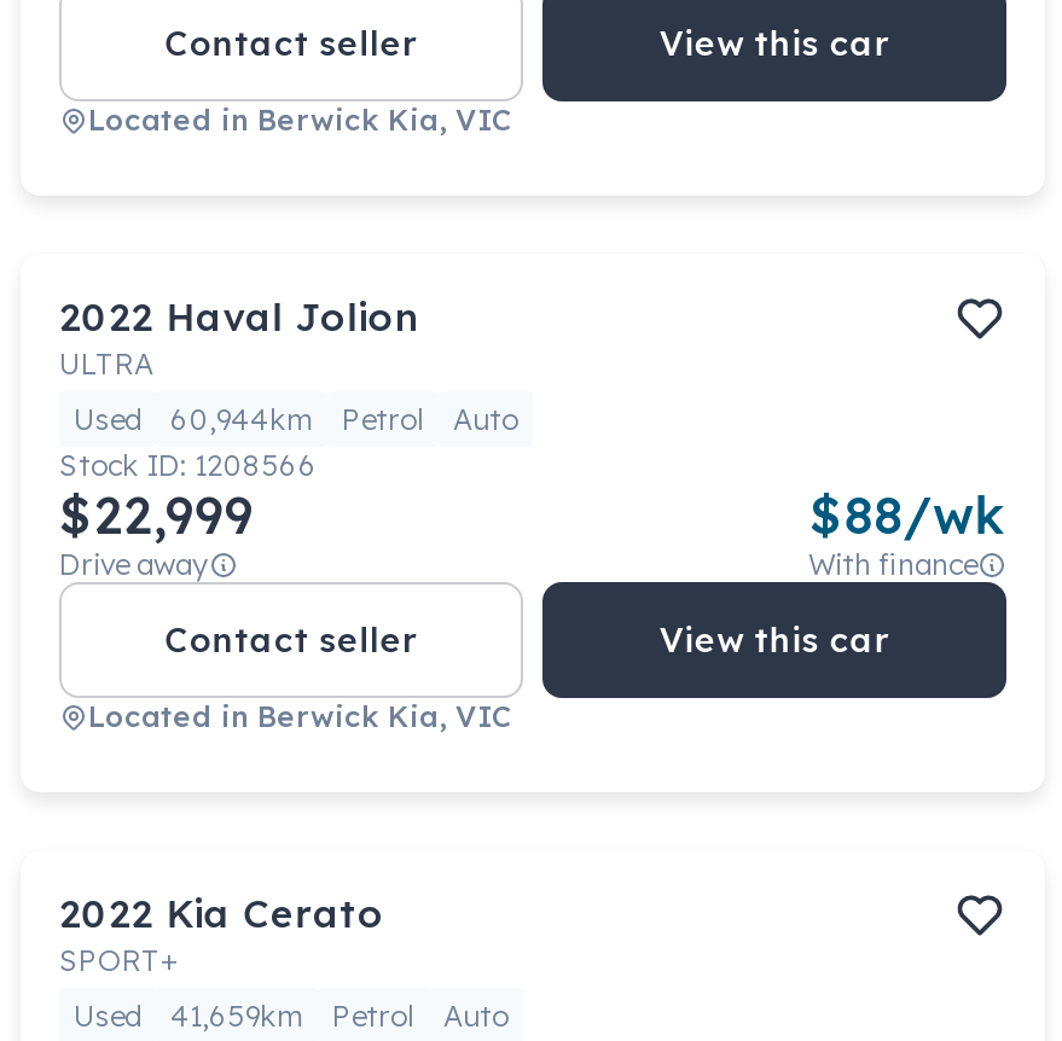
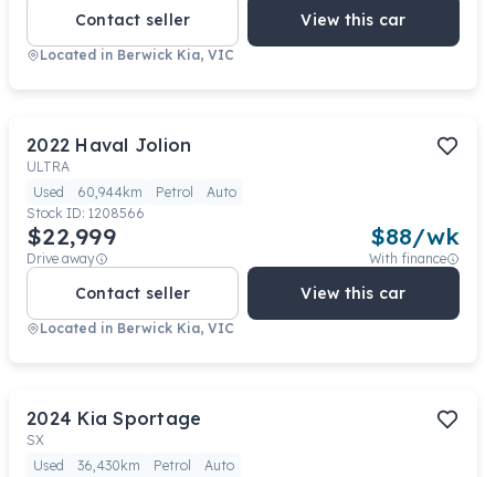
- 2022 Kia Cerato
- SPORT+
+ 2024 Kia Sportage
+ SX

- Used 41,659km Petrol Auto
+ Used 36,430km Petrol Auto
